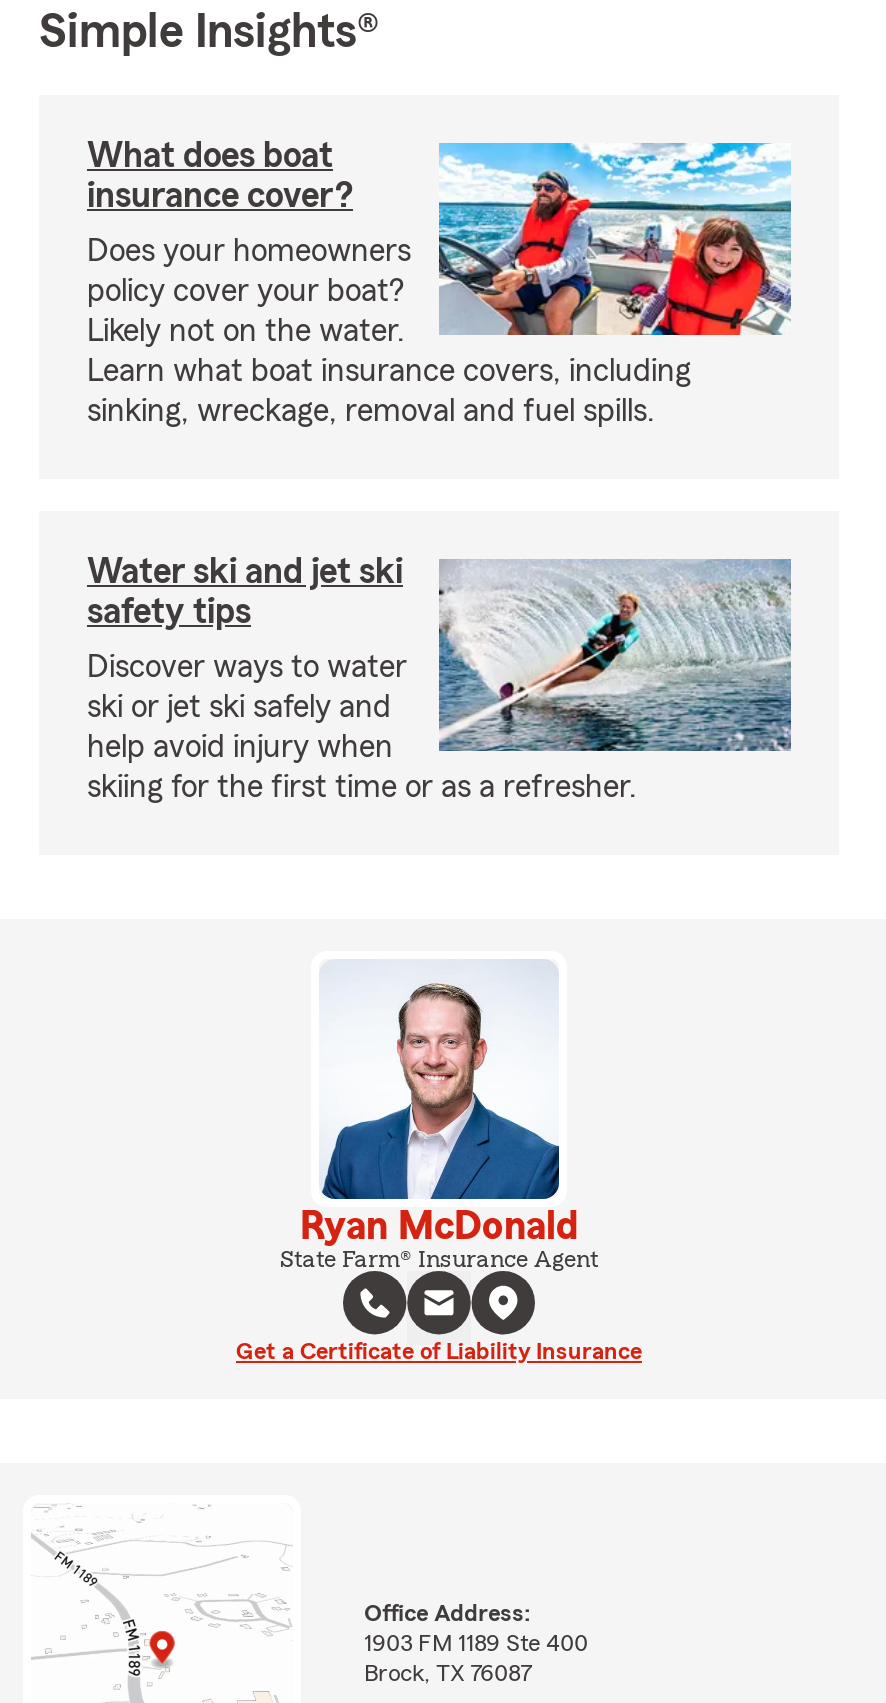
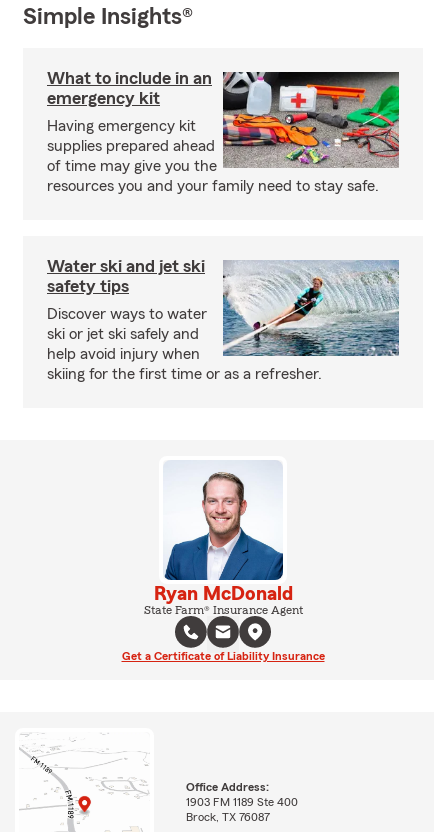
- What does boat
- insurance cover?
+ What to include in an
+ emergency kit

- [image]
- Does your homeowners
- policy cover your boat?
- Likely not on the water.
- Learn what boat insurance covers, including
- sinking, wreckage, removal and fuel spills.
+ [image]
+ Having emergency kit
+ supplies prepared ahead
+ of time may give you the
+ resources you and your family need to stay safe.
